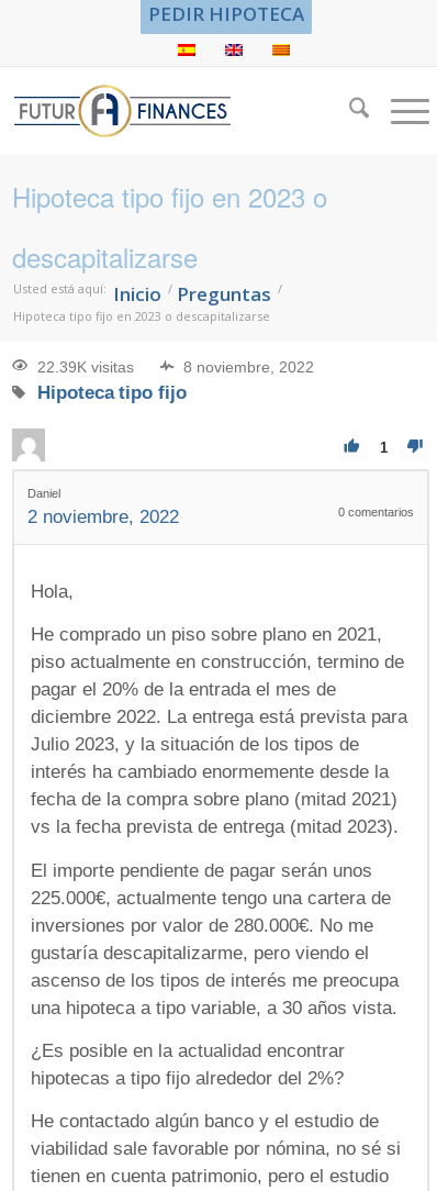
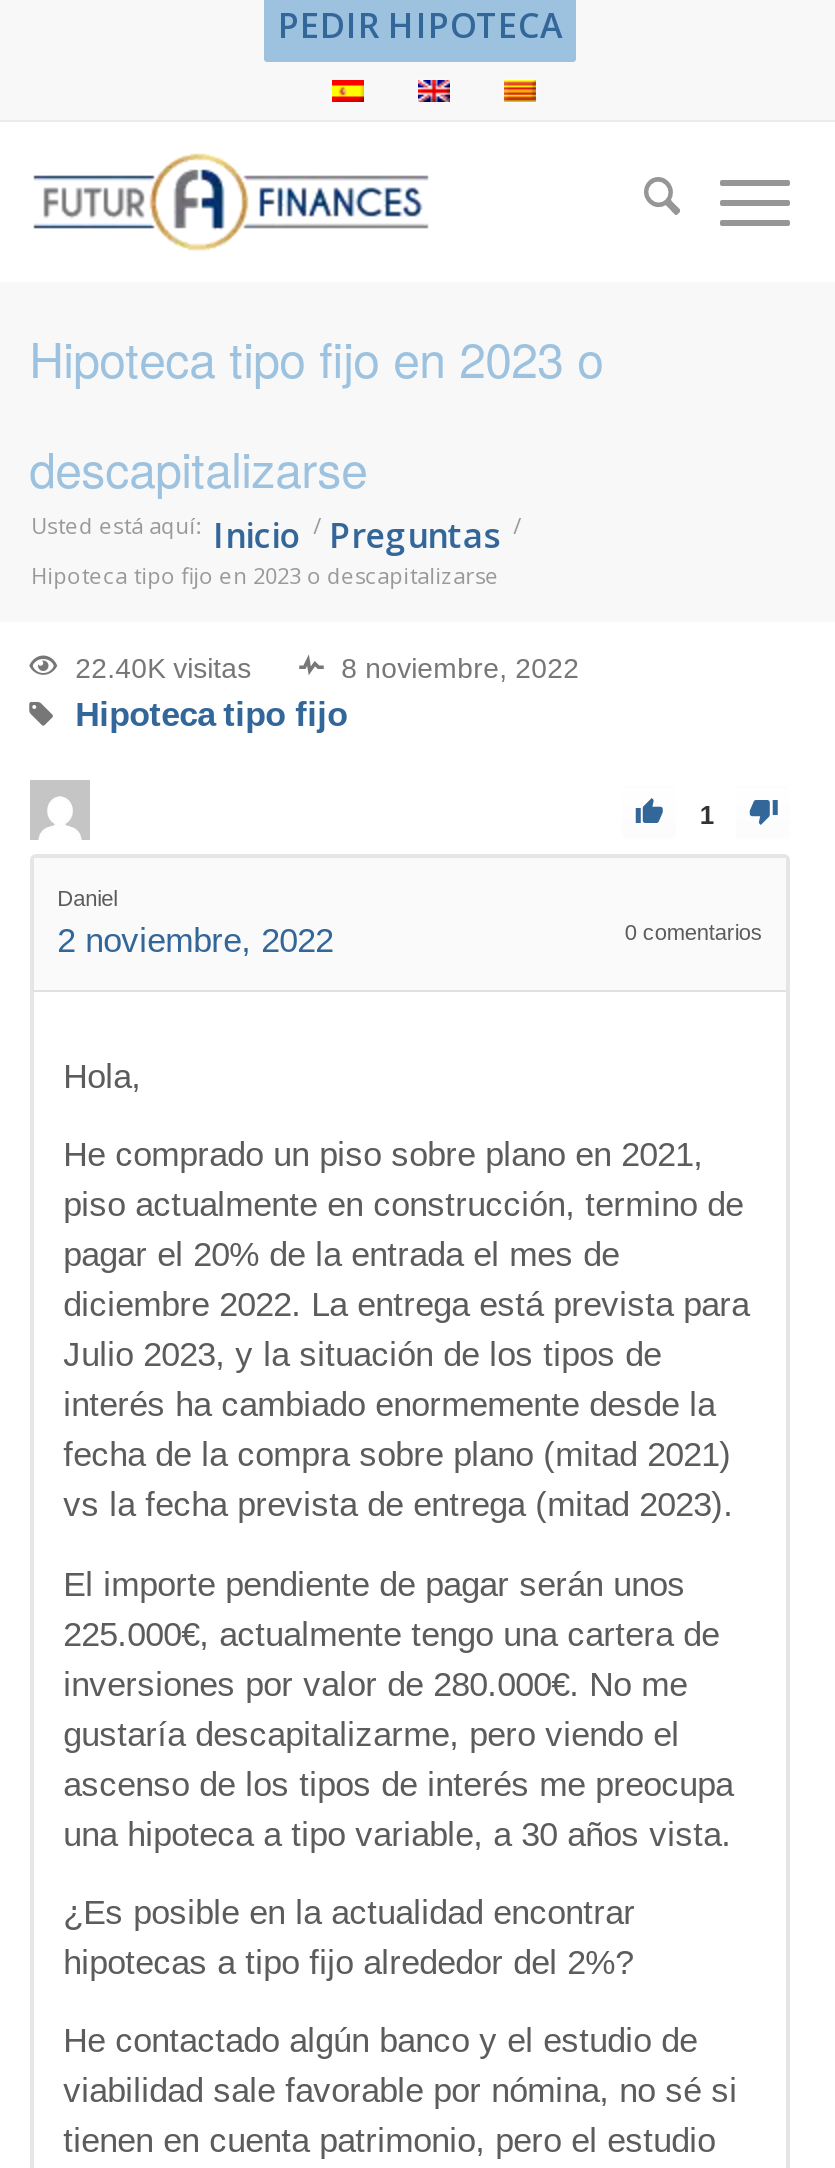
- 22.39K visitas
+ 22.40K visitas
